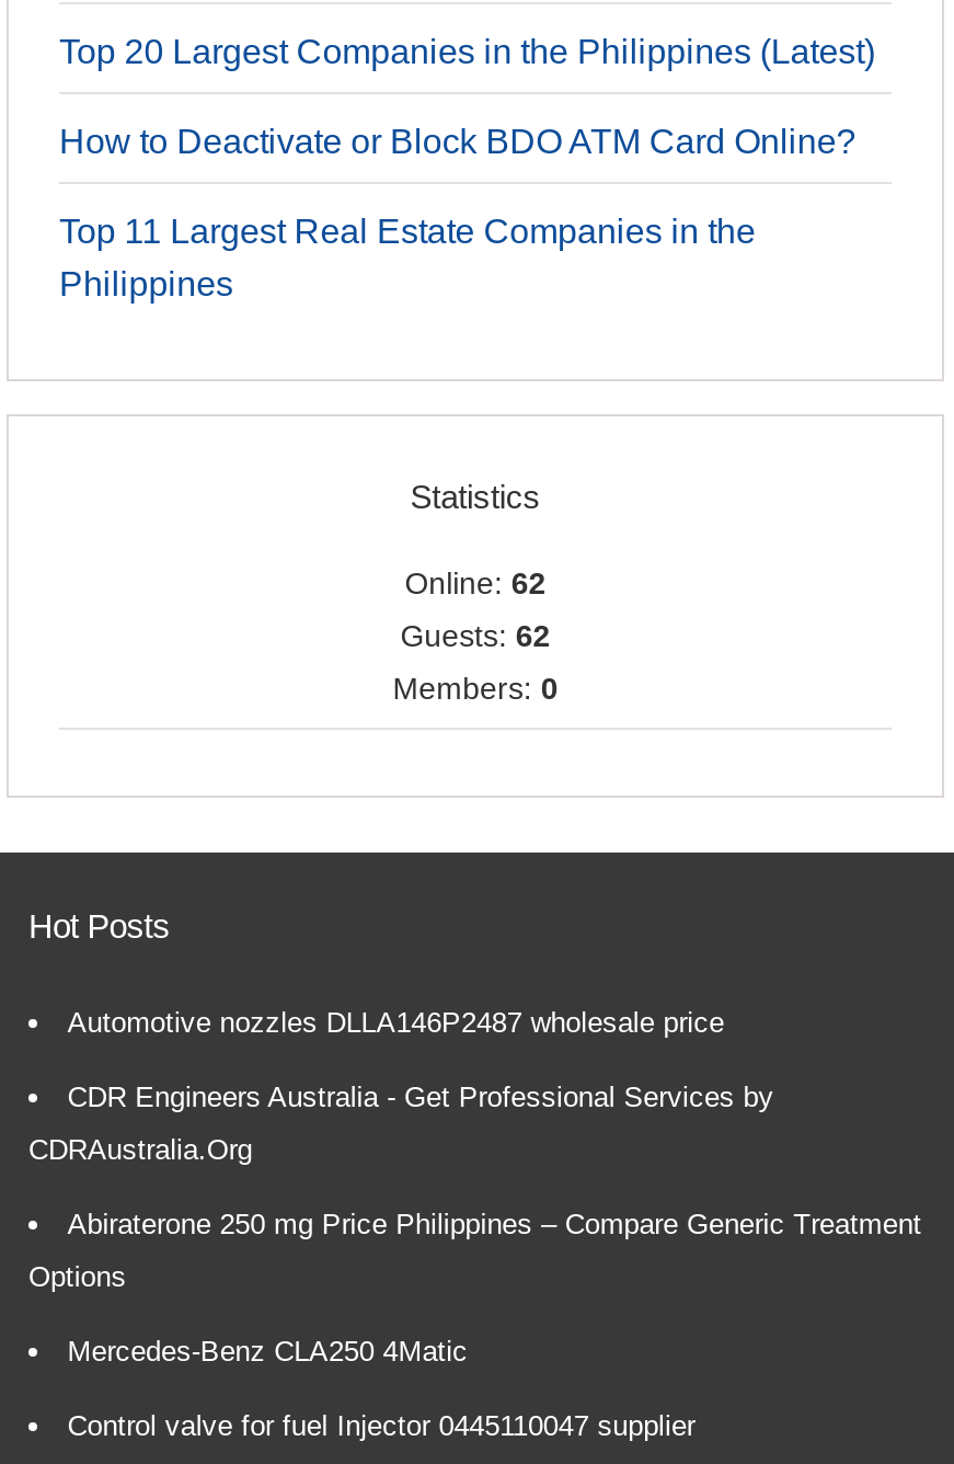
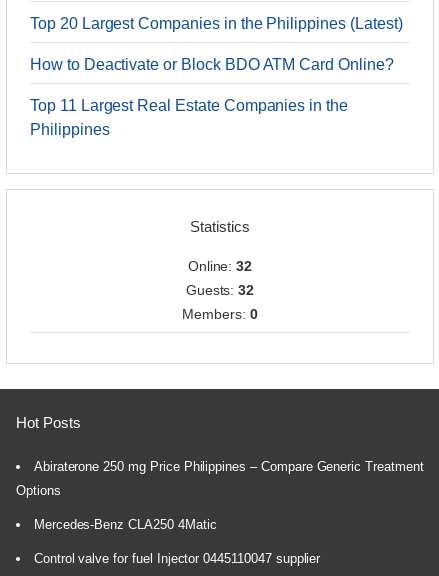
- Online: 62
+ Online: 32

- Guests: 62
+ Guests: 32

- Automotive nozzles DLLA146P2487 wholesale price
- CDR Engineers Australia - Get Professional Services by
- CDRAustralia.Org
